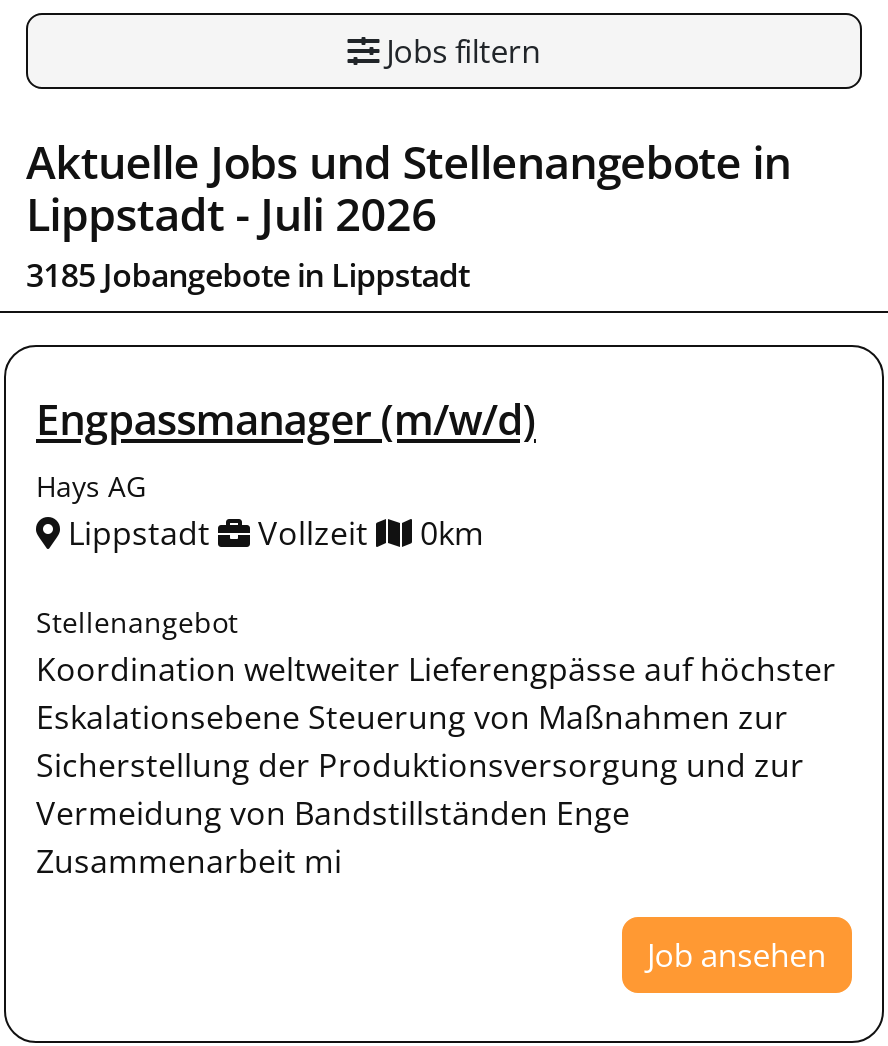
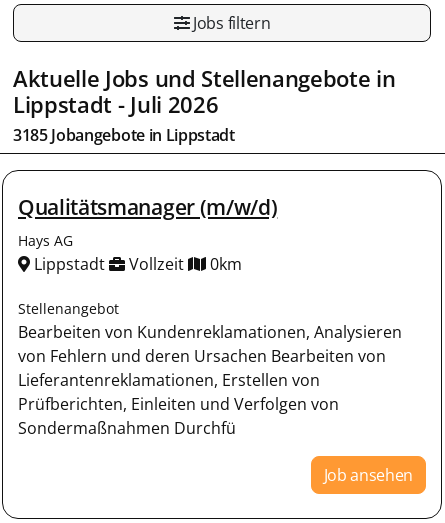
- Engpassmanager (m/w/d)
+ Qualitätsmanager (m/w/d)

- Koordination weltweiter Lieferengpässe auf höchster
- Eskalationsebene Steuerung von Maßnahmen zur
- Sicherstellung der Produktionsversorgung und zur
- Vermeidung von Bandstillständen Enge
- Zusammenarbeit mi
+ Bearbeiten von Kundenreklamationen, Analysieren
+ von Fehlern und deren Ursachen Bearbeiten von
+ Lieferantenreklamationen, Erstellen von
+ Prüfberichten, Einleiten und Verfolgen von
+ Sondermaßnahmen Durchfü
